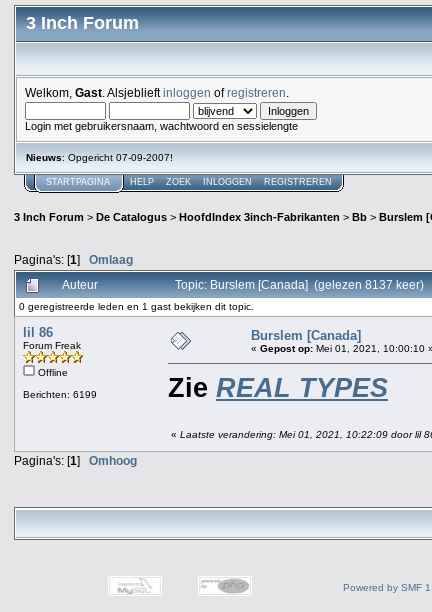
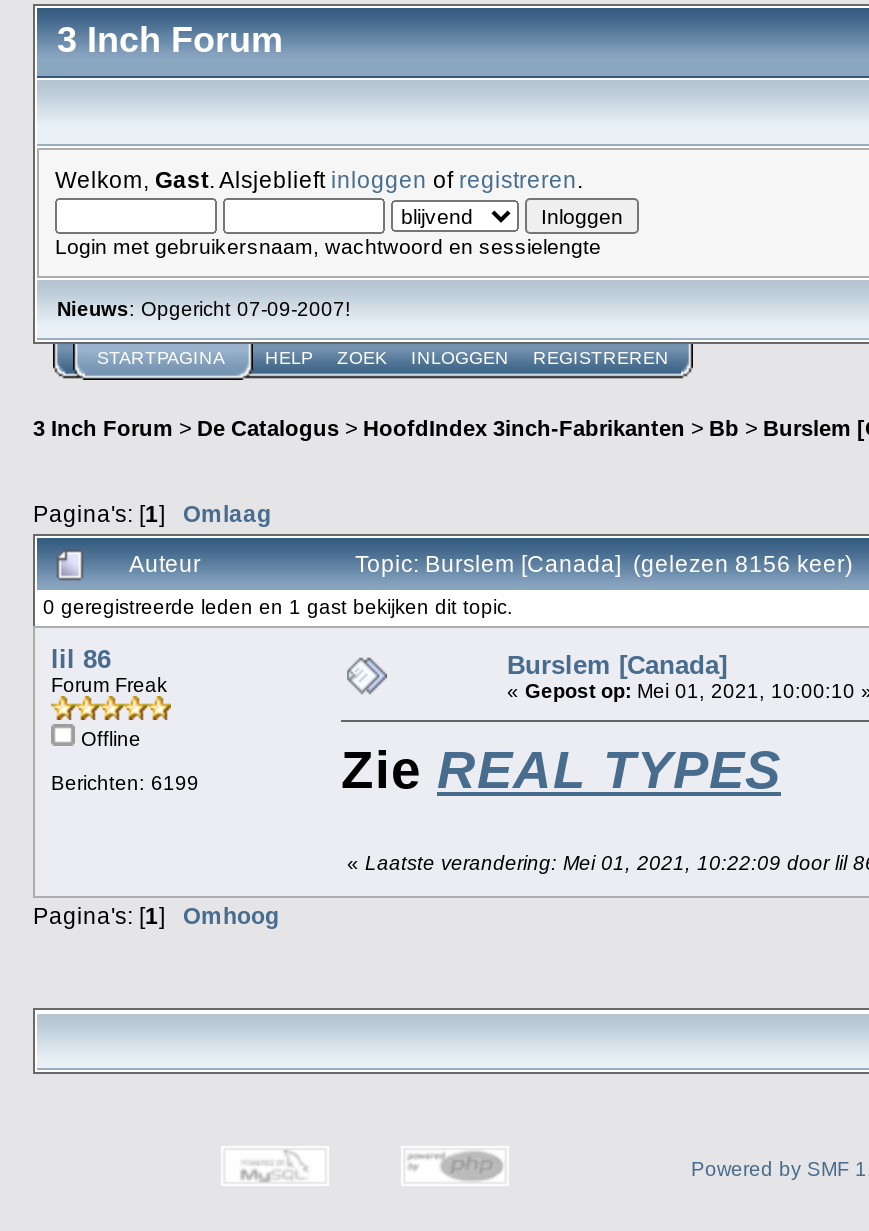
- Topic: Burslem [Canada] (gelezen 8137 keer)
+ Topic: Burslem [Canada] (gelezen 8156 keer)
